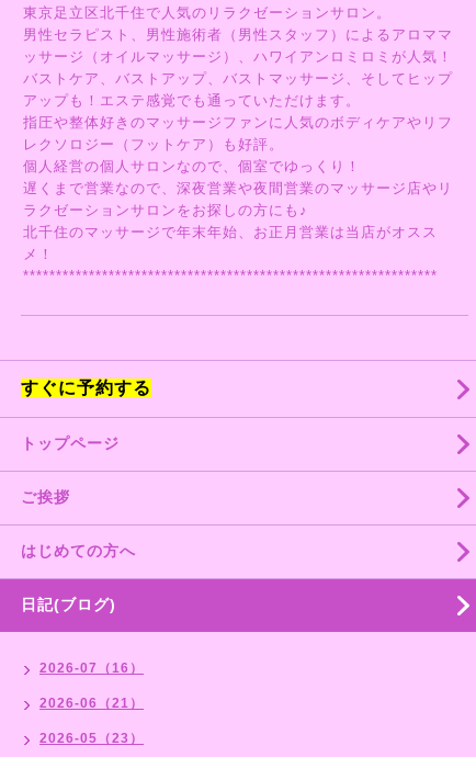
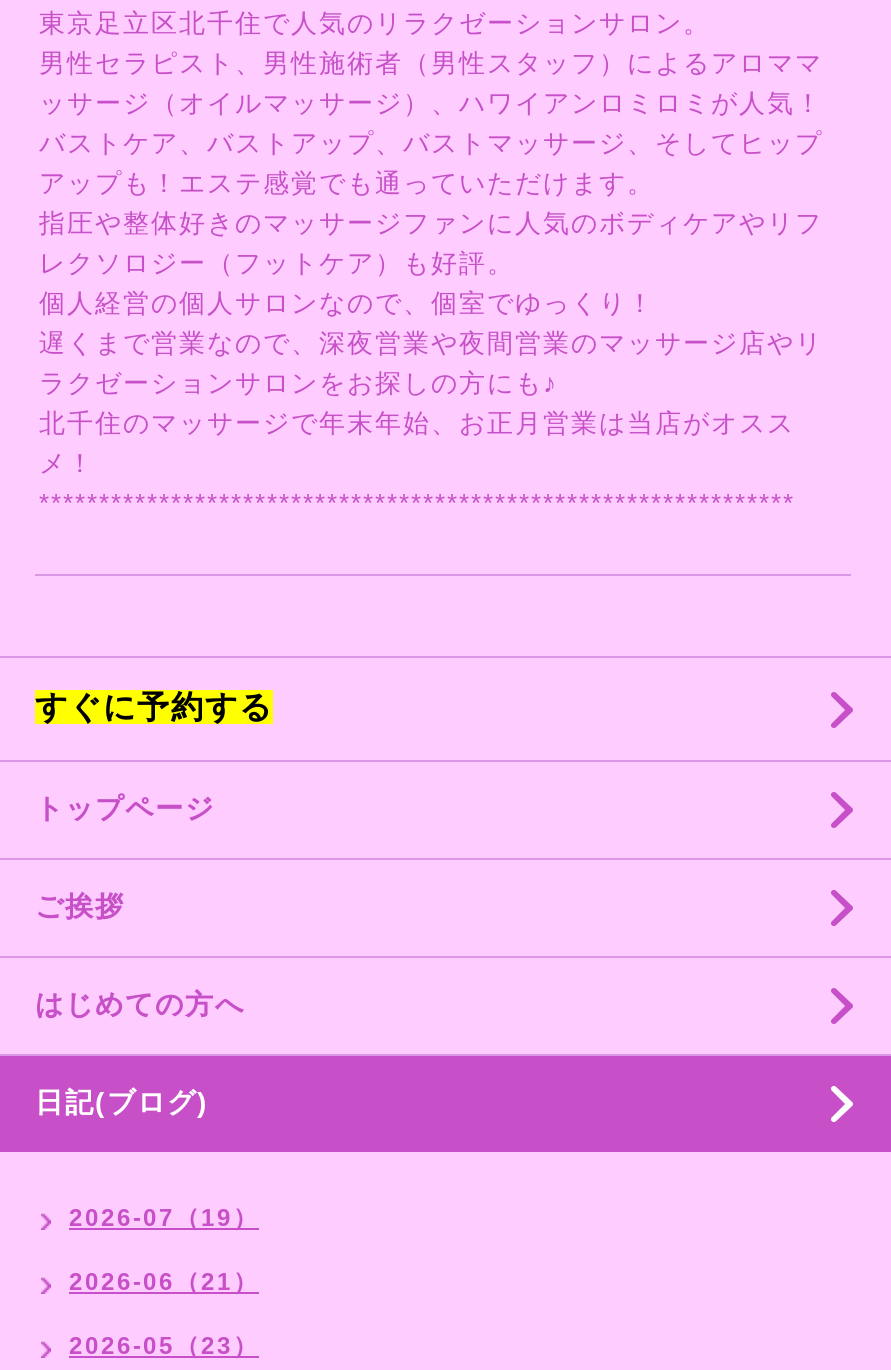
- 2026-07（16）
+ 2026-07（19）
